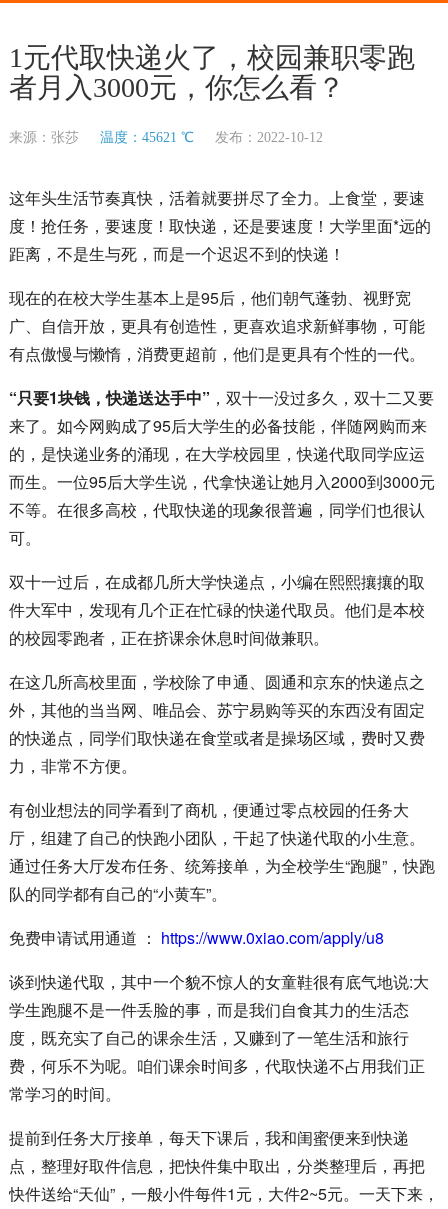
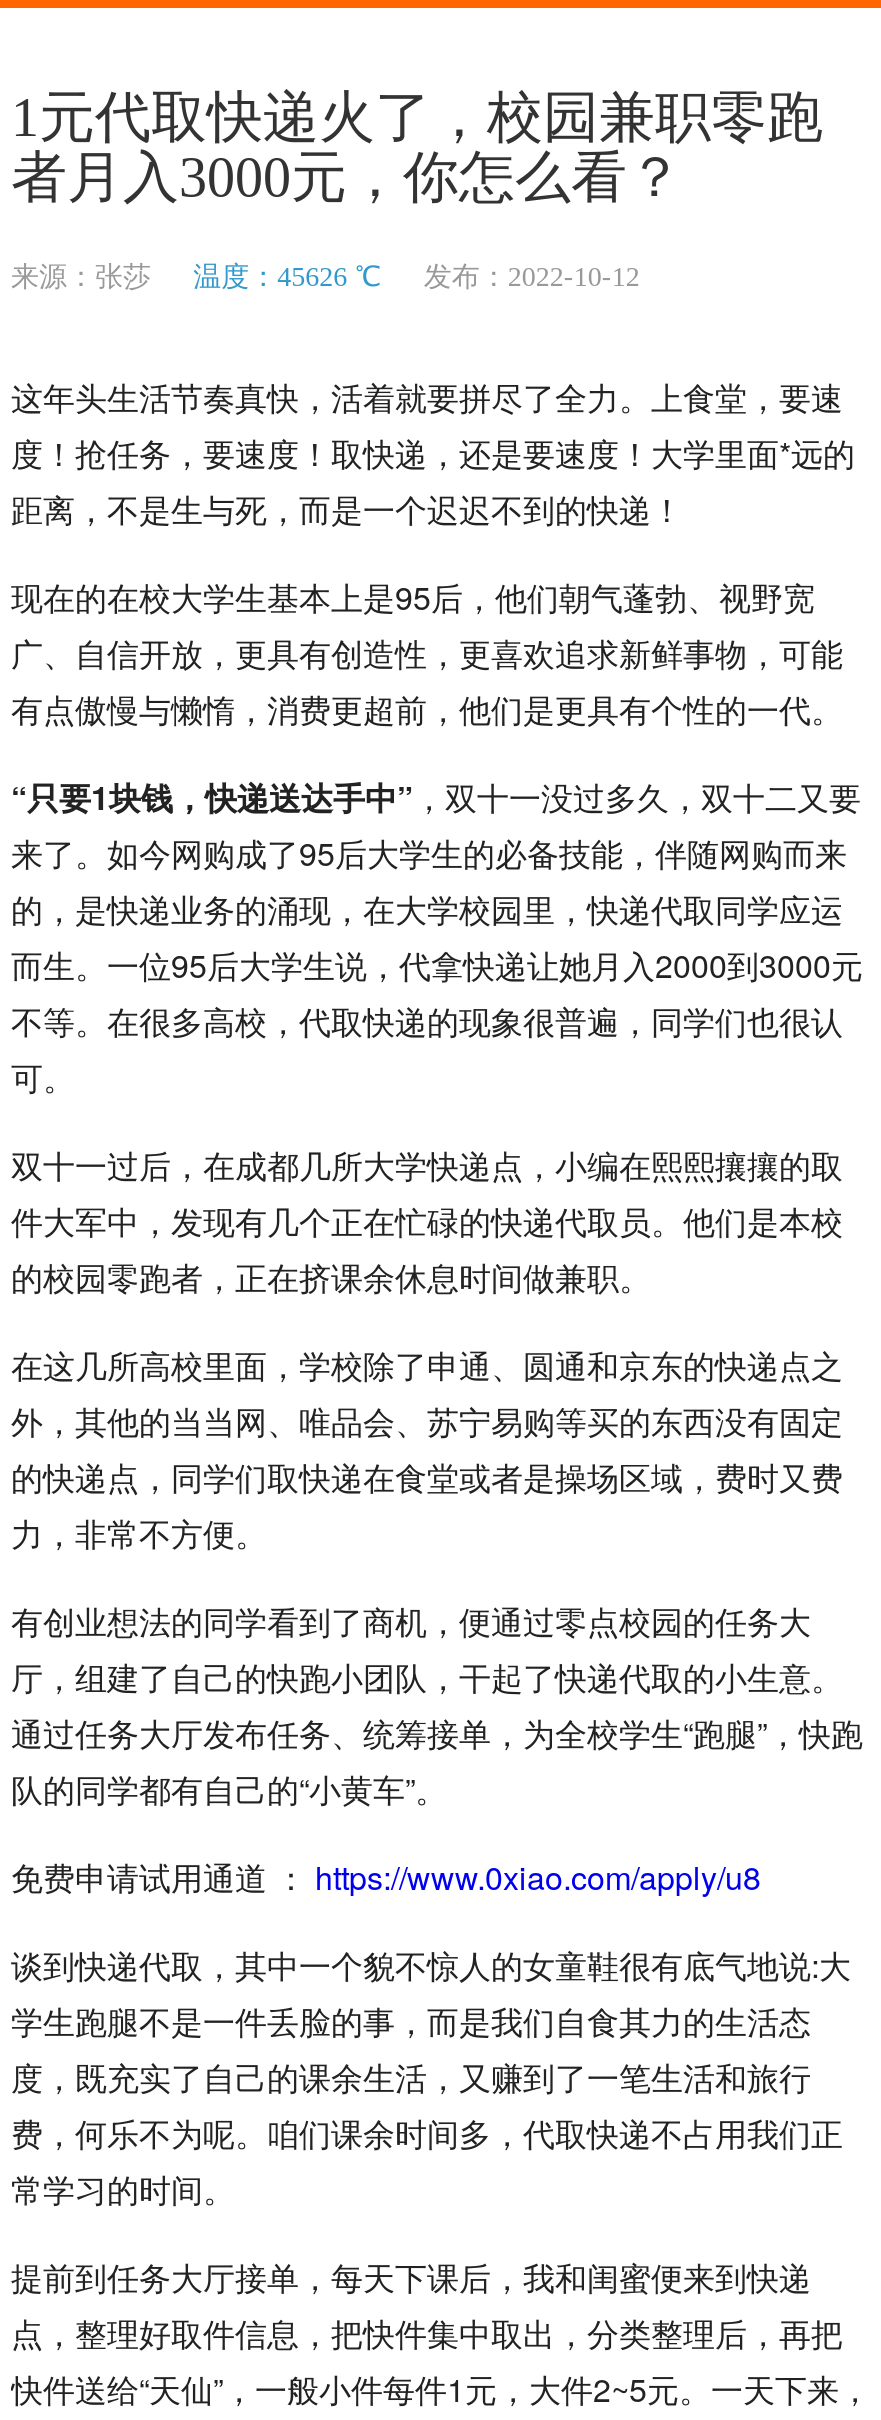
- 来源：张莎 温度：45621 ℃ 发布：2022-10-12
+ 来源：张莎 温度：45626 ℃ 发布：2022-10-12
